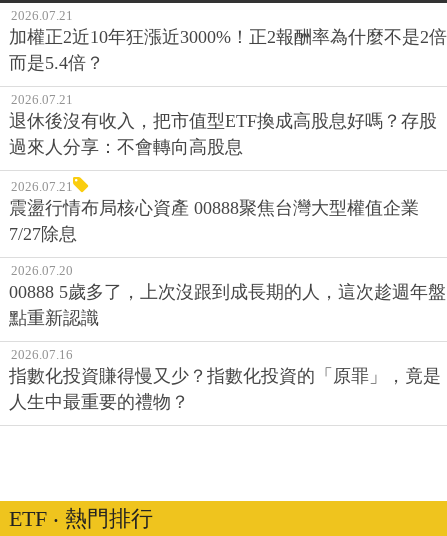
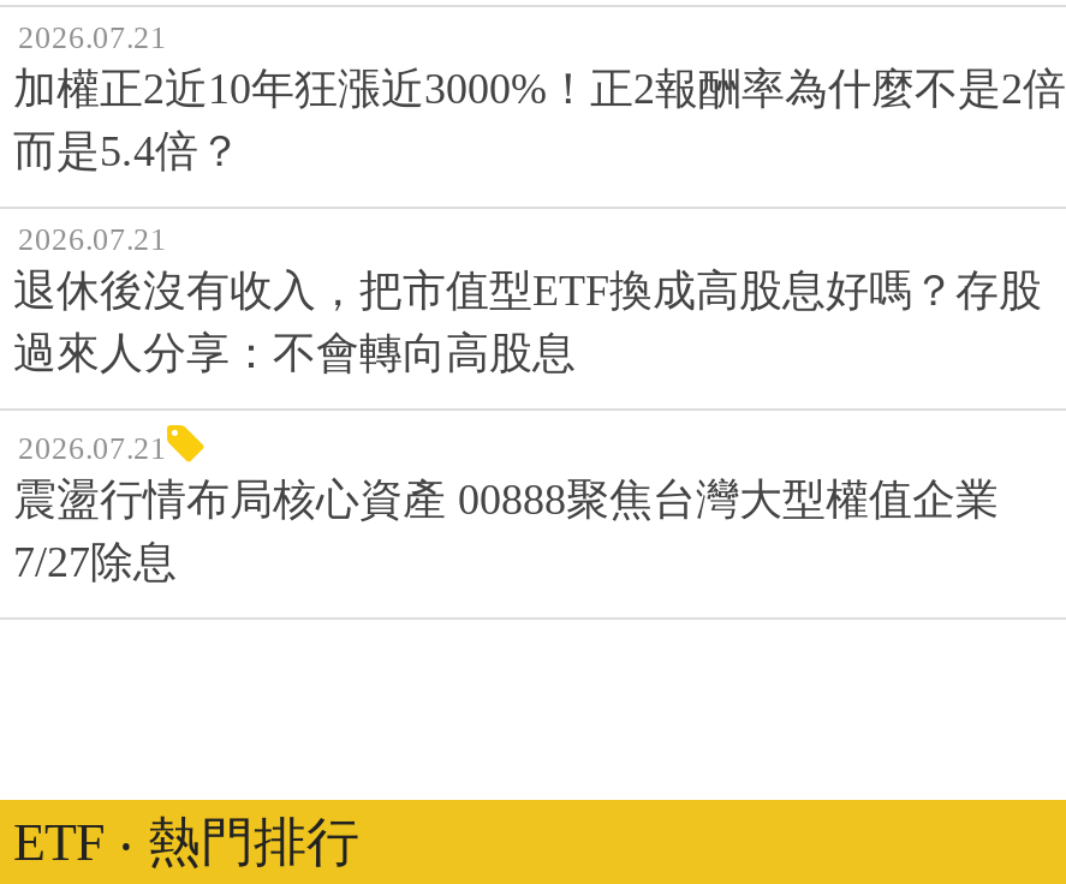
- 2026.07.20
- 00888 5歲多了，上次沒跟到成長期的人，這次趁週年盤
- 點重新認識
- 2026.07.16
- 指數化投資賺得慢又少？指數化投資的「原罪」，竟是
- 人生中最重要的禮物？
